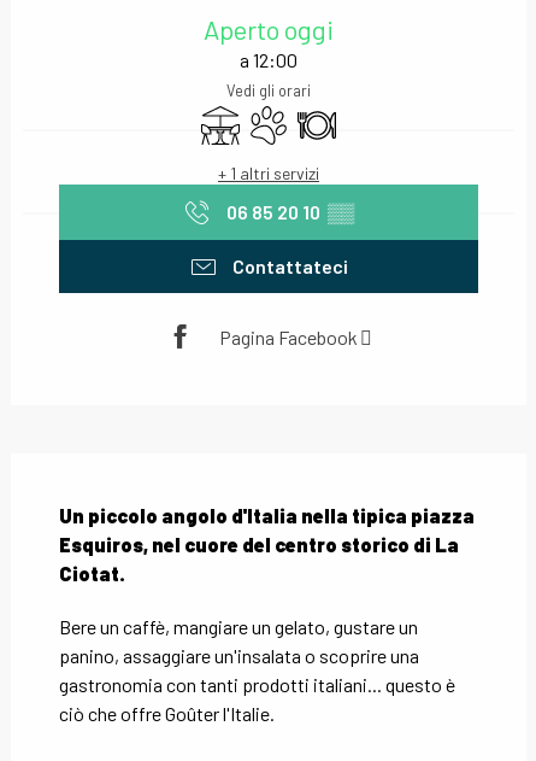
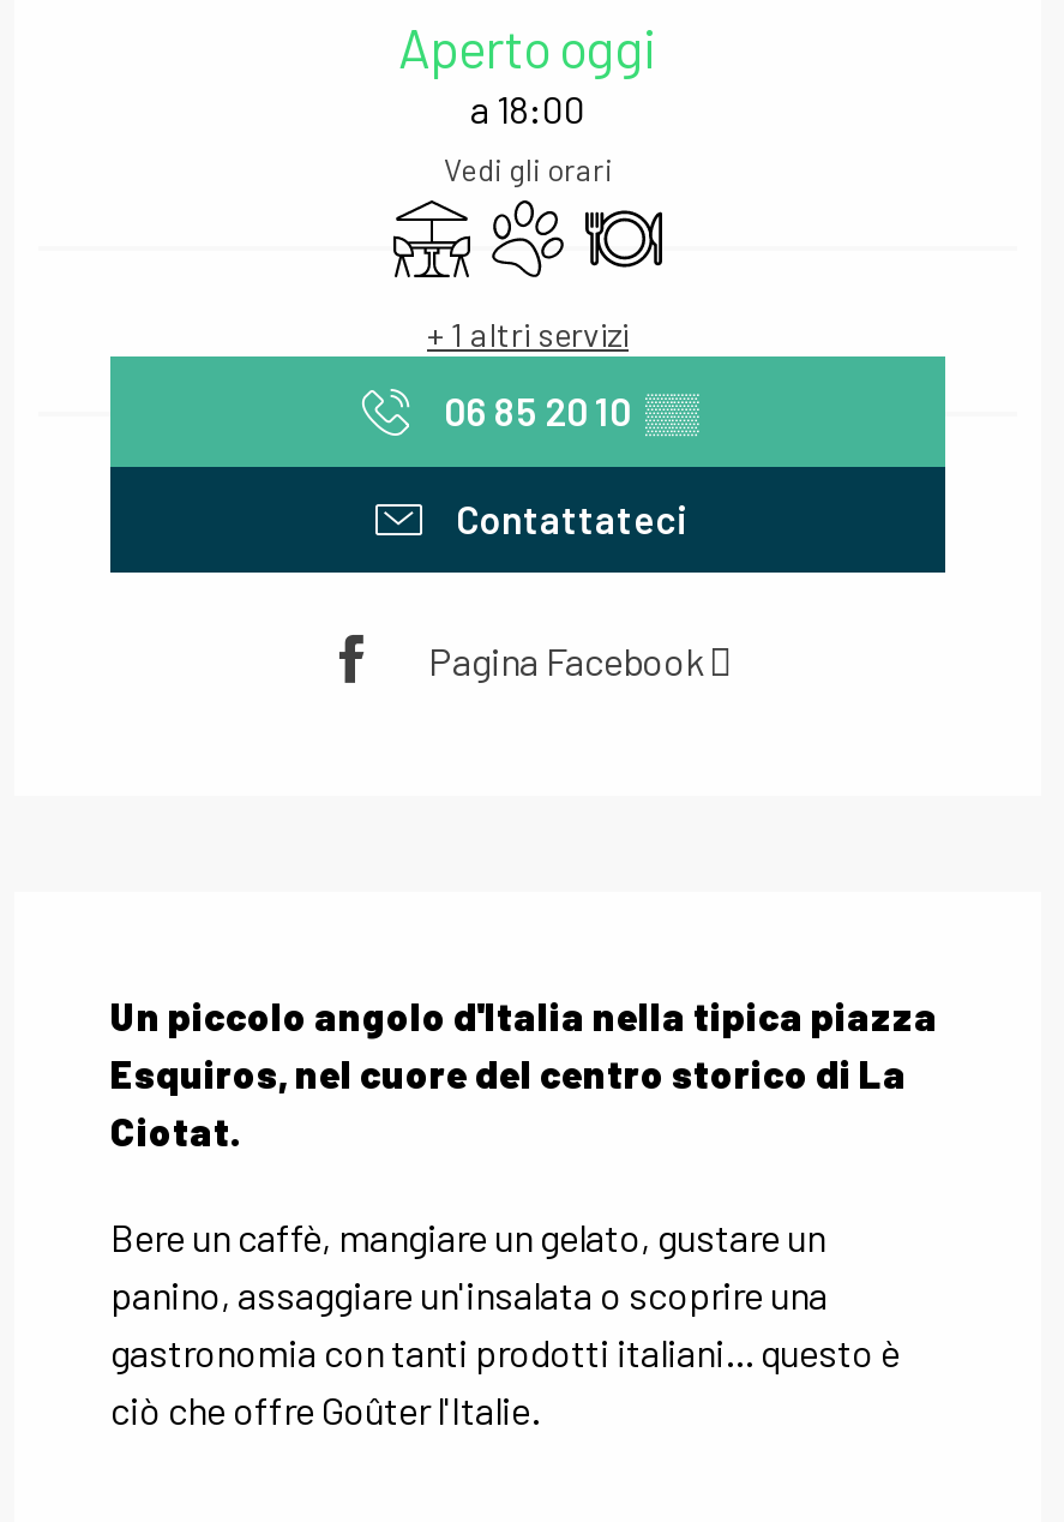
- a 12:00
+ a 18:00
